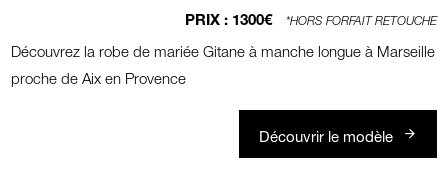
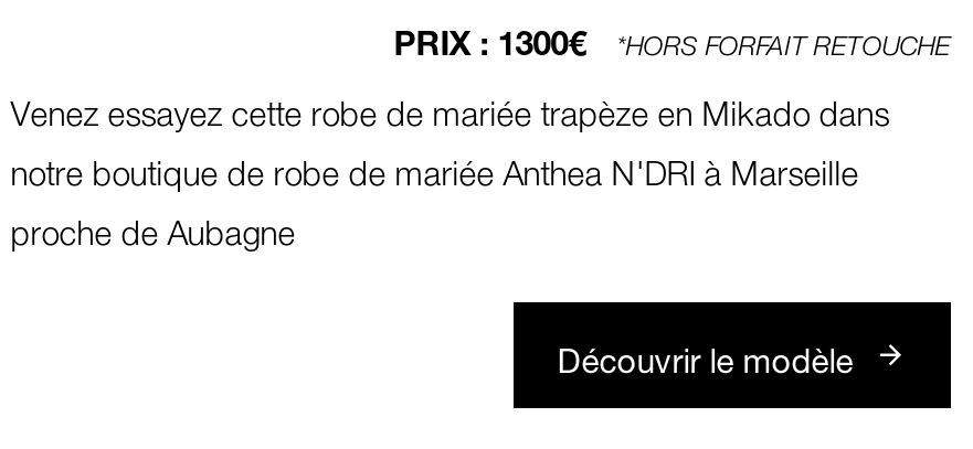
- Découvrez la robe de mariée Gitane à manche longue à Marseille
- proche de Aix en Provence
+ Venez essayez cette robe de mariée trapèze en Mikado dans
+ notre boutique de robe de mariée Anthea N'DRI à Marseille
+ proche de Aubagne
